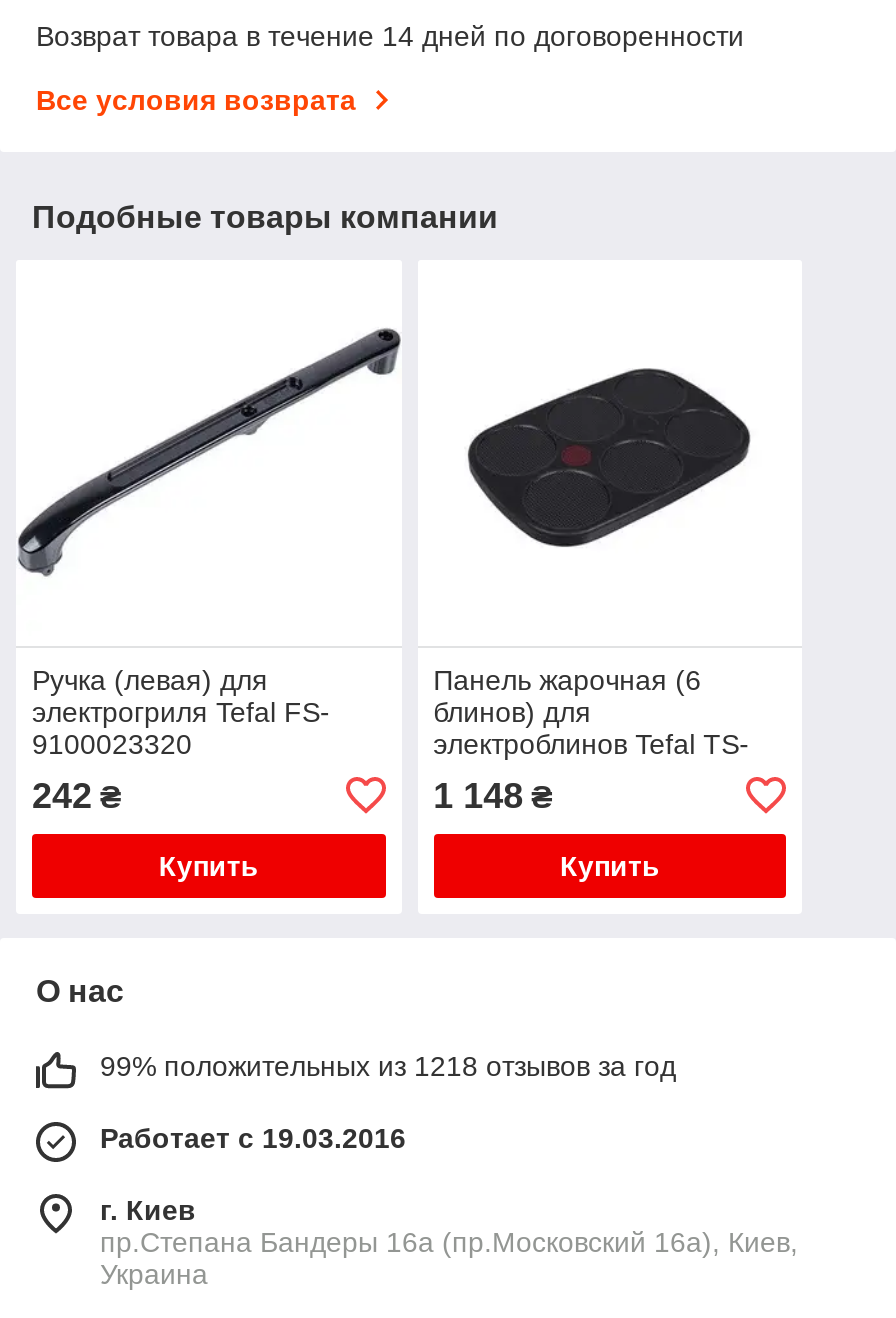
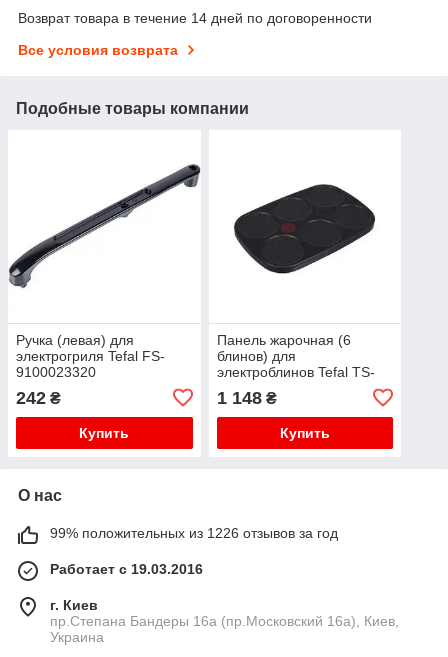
- 99% положительных из 1218 отзывов за год
+ 99% положительных из 1226 отзывов за год
